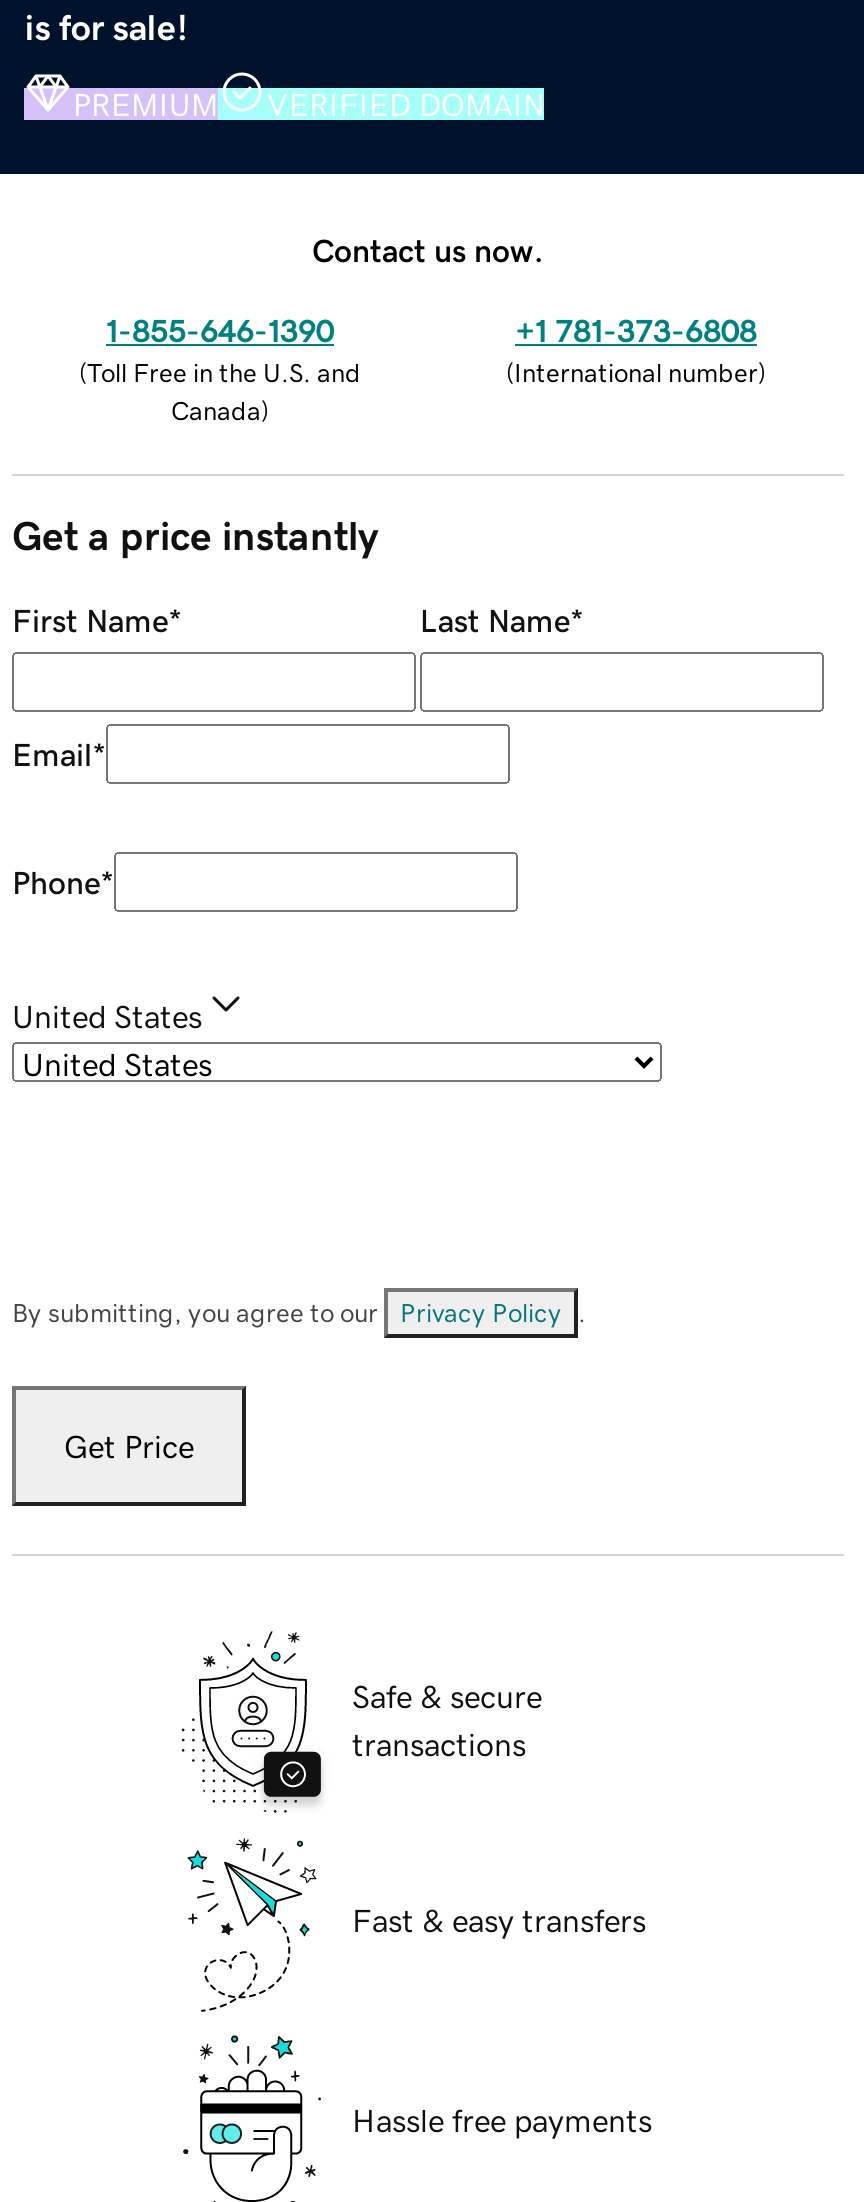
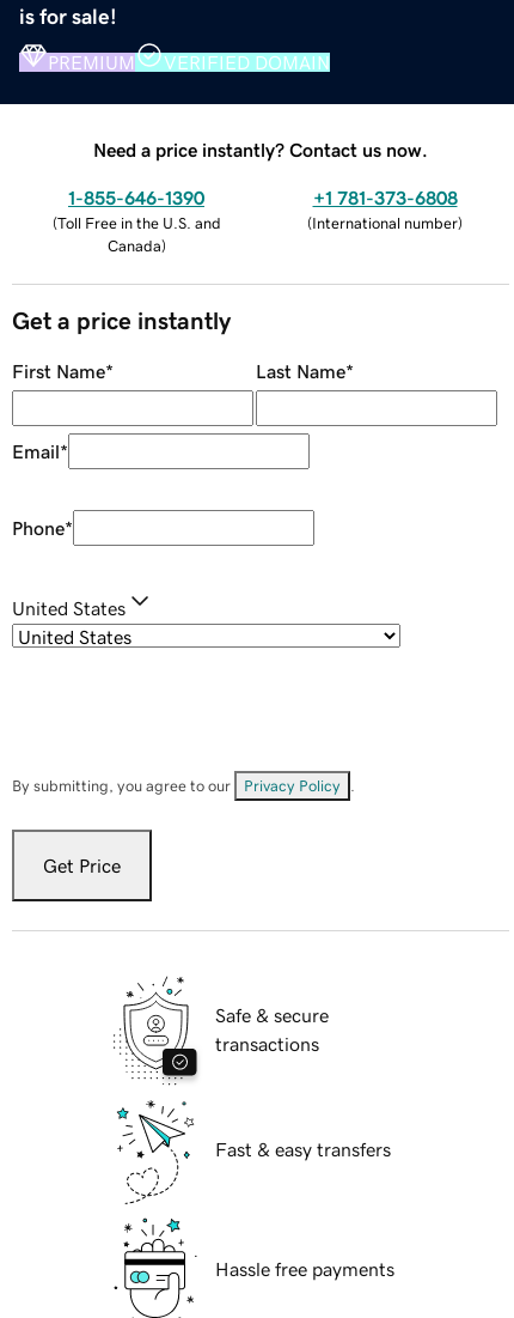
- Contact us now.
+ Need a price instantly? Contact us now.
